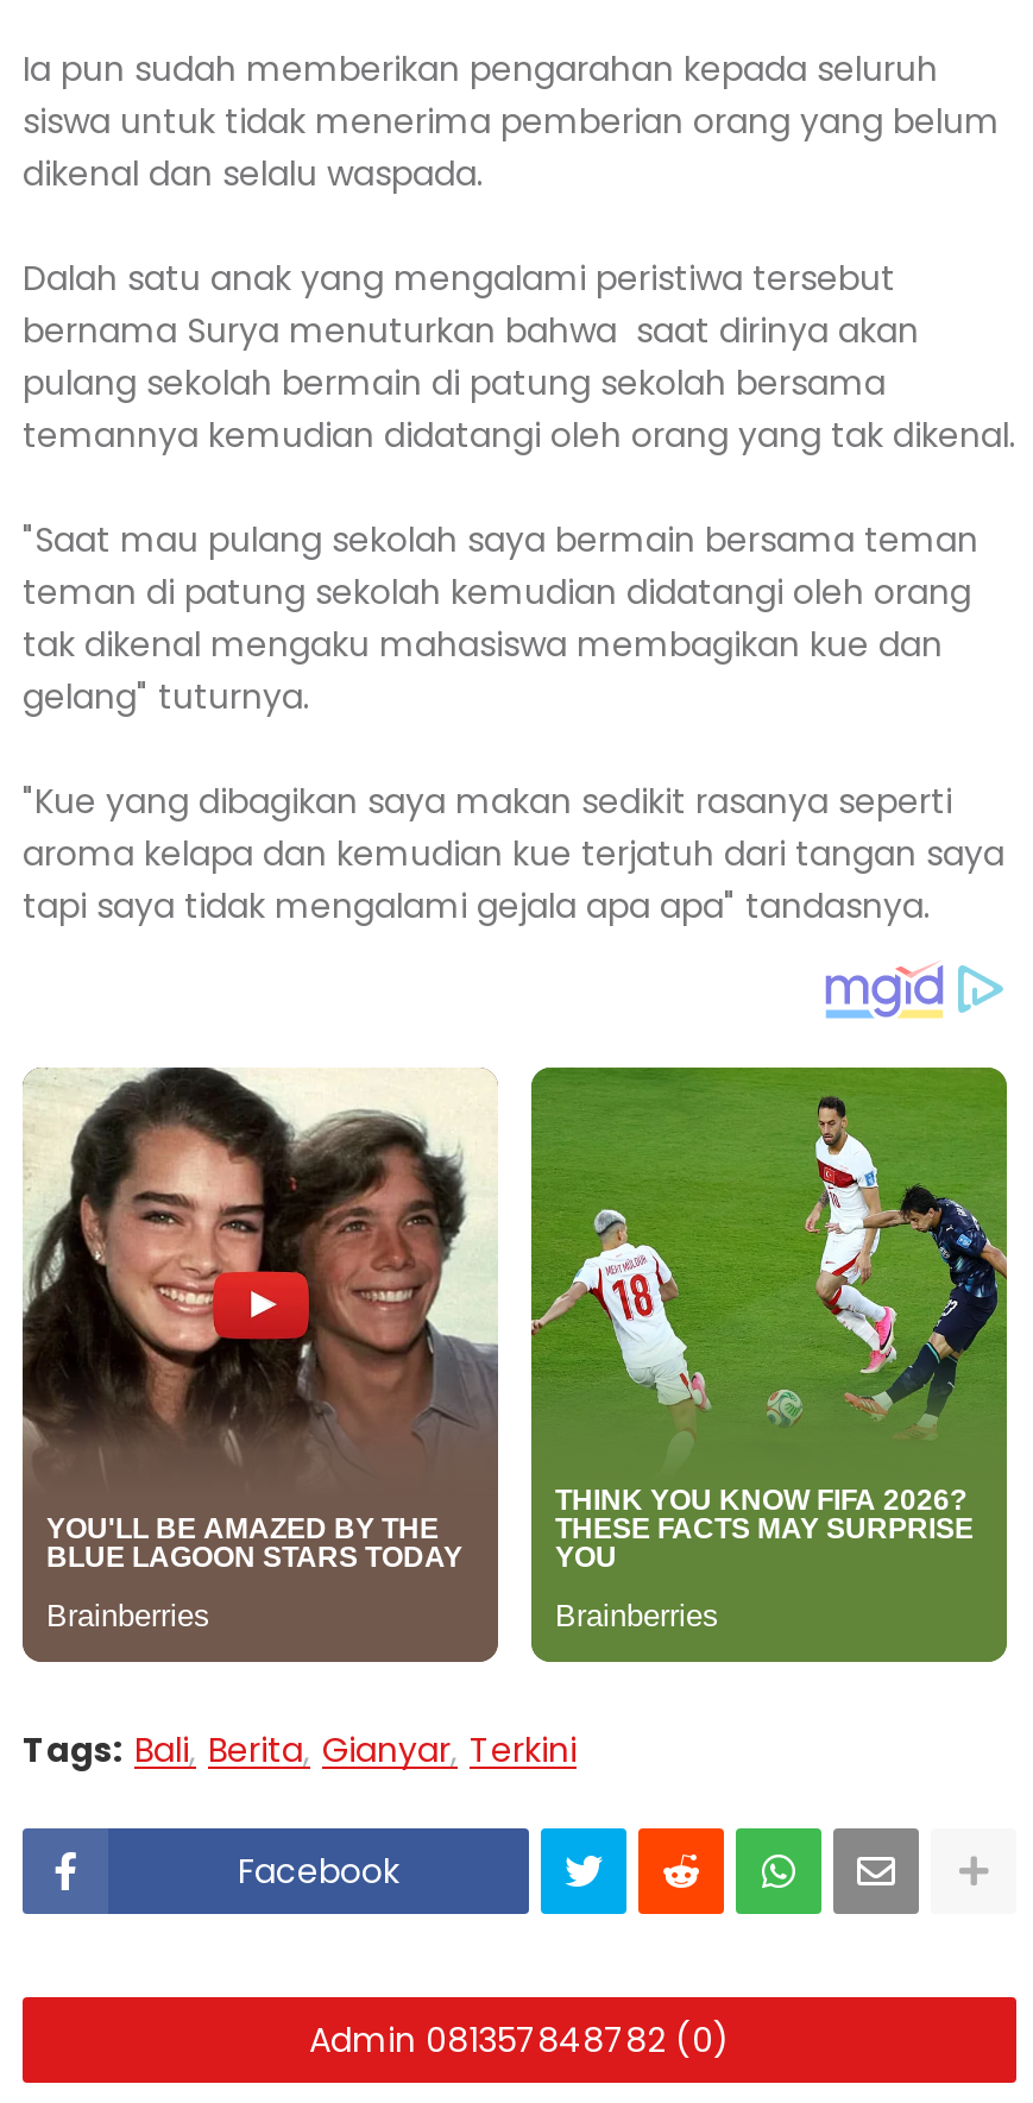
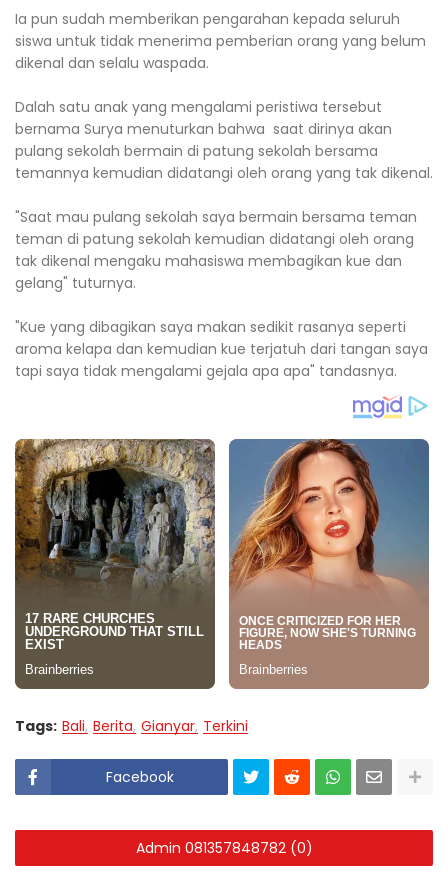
- [image]
+ [image]

- [image]
+ [image]

- [image]
+ [image]
